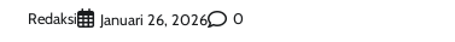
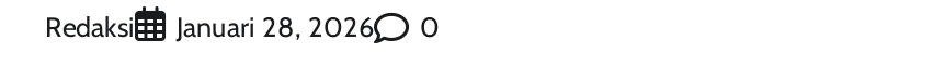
- Januari 26, 2026
+ Januari 28, 2026
